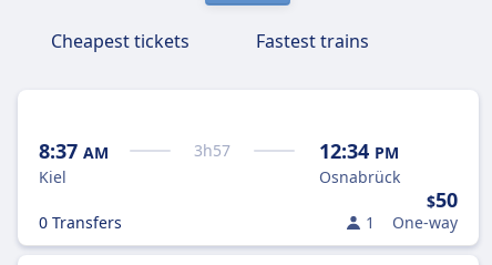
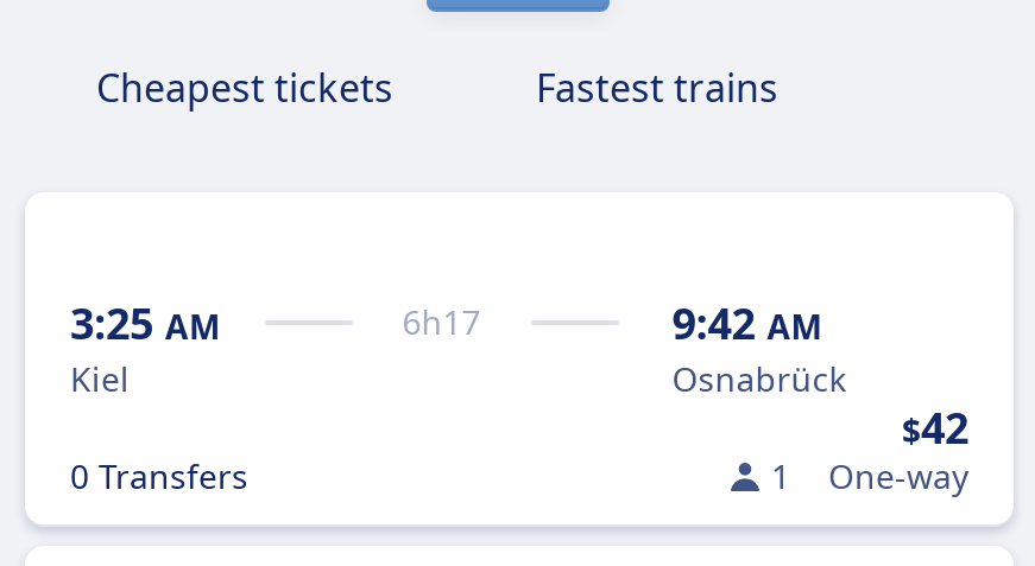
- 8:37 AM
+ 3:25 AM

- 3h57
+ 6h17

- 12:34 PM
+ 9:42 AM

- $50
+ $42
